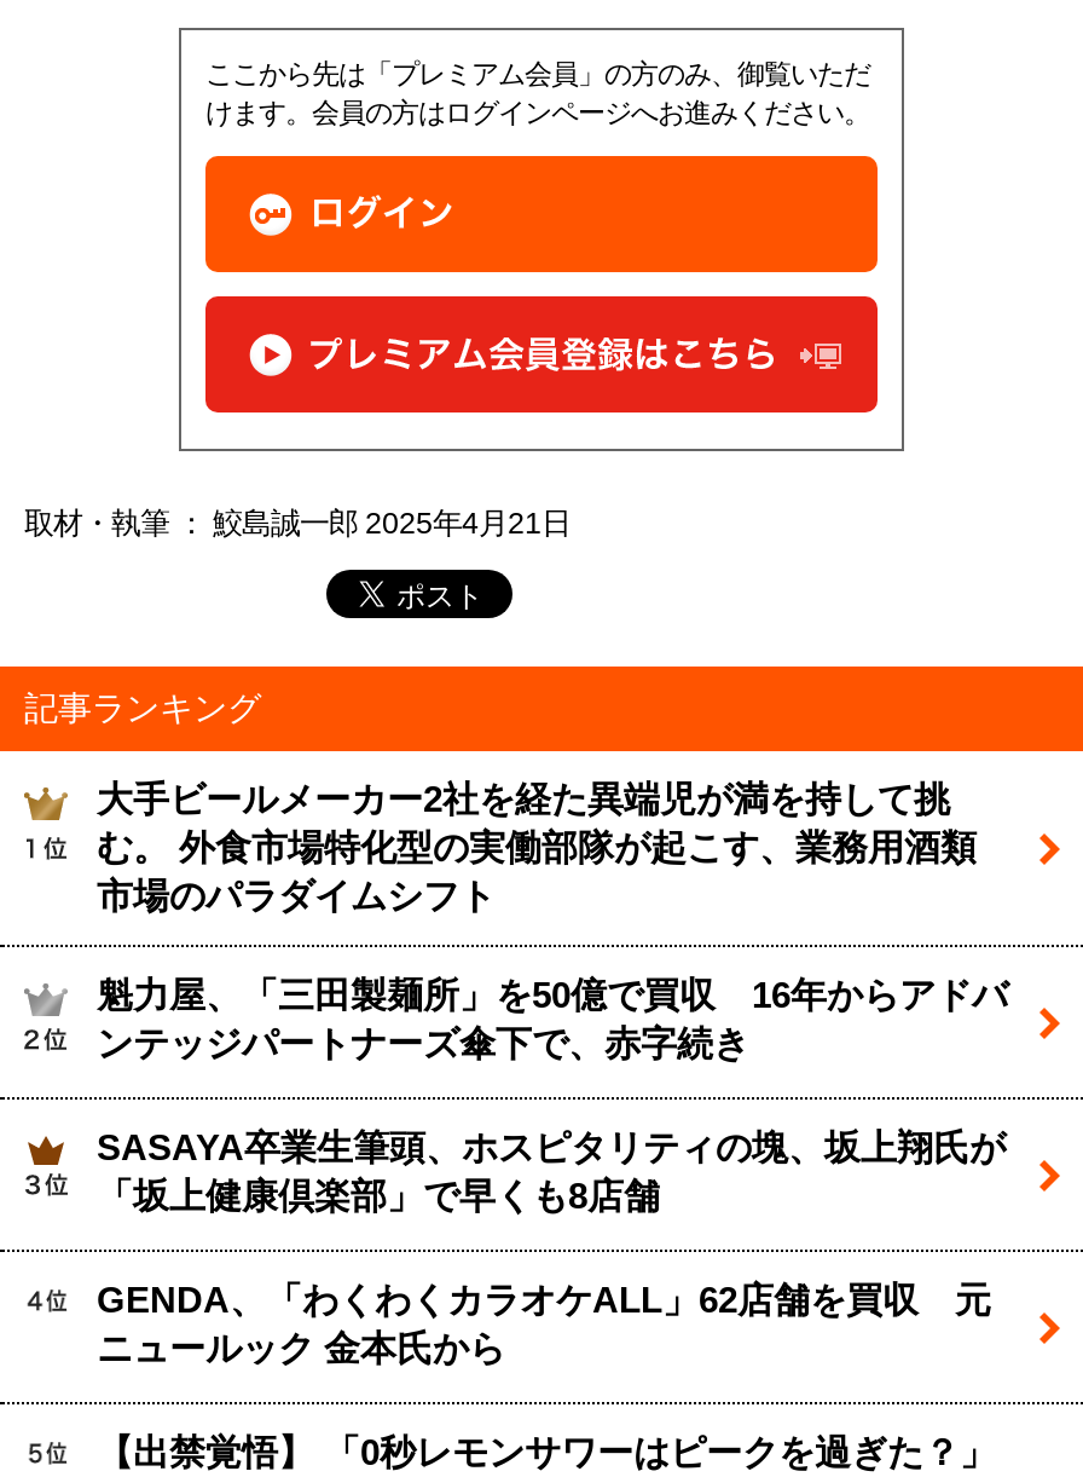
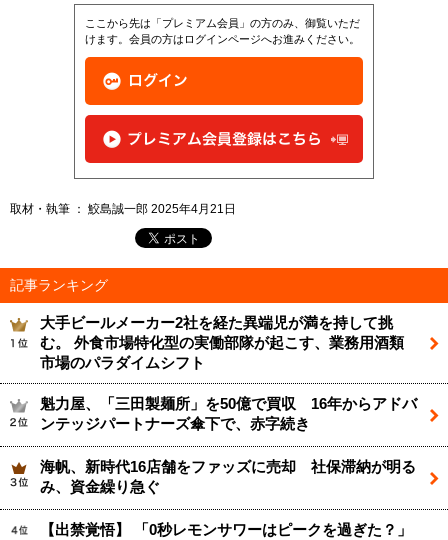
- SASAYA卒業生筆頭、ホスピタリティの塊、坂上翔氏が
- 「坂上健康倶楽部」で早くも8店舗
- GENDA、「わくわくカラオケALL」62店舗を買収 元
- ニュールック 金本氏から
+ 海帆、新時代16店舗をファッズに売却 社保滞納が明る
+ み、資金繰り急ぐ
